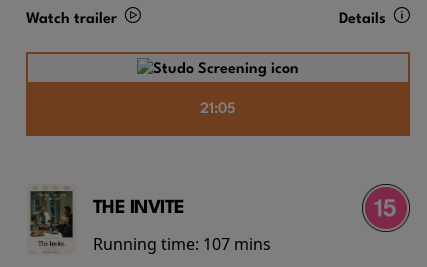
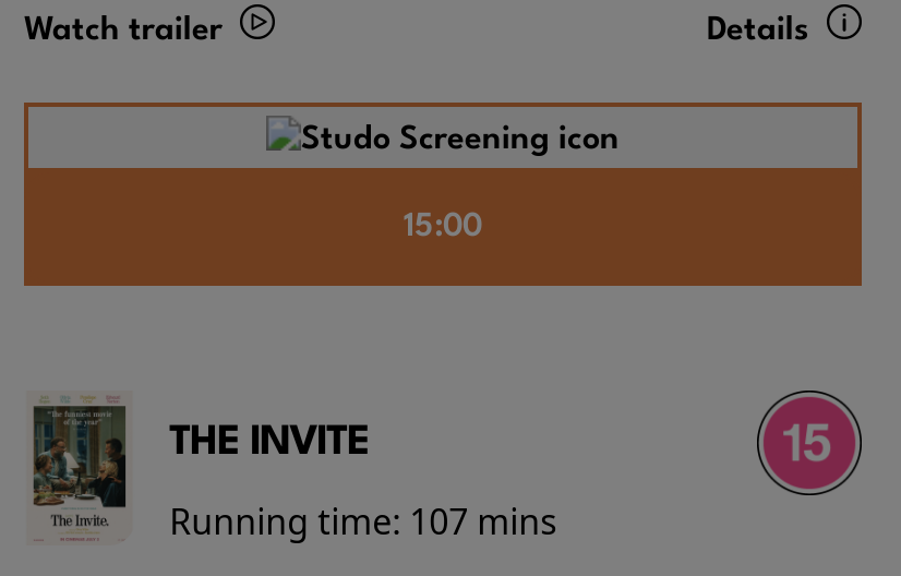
- 21:05
+ 15:00
